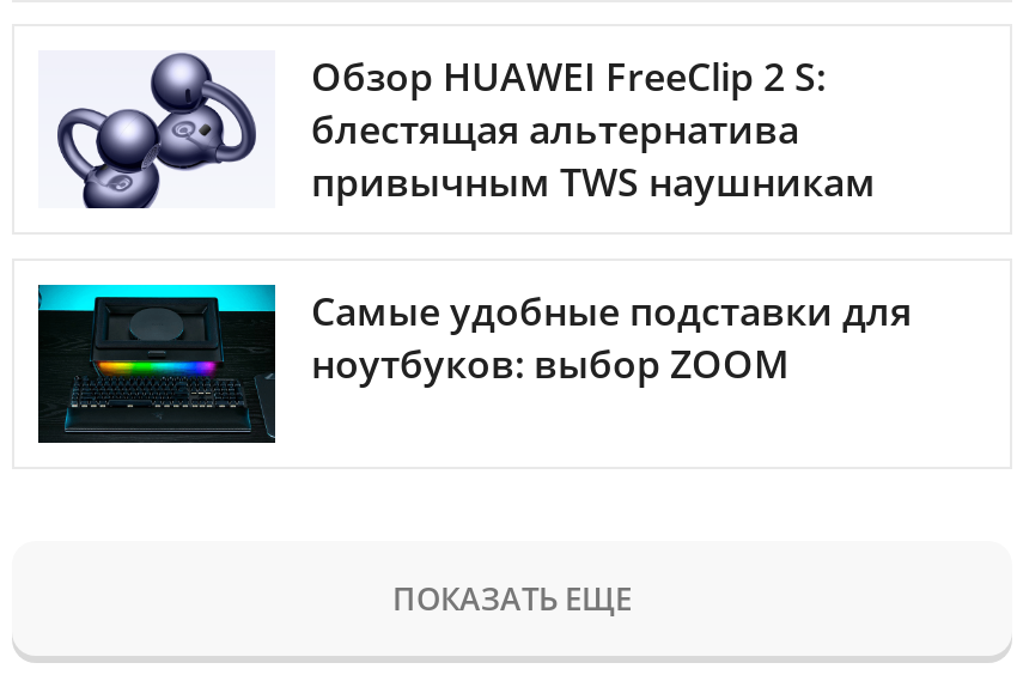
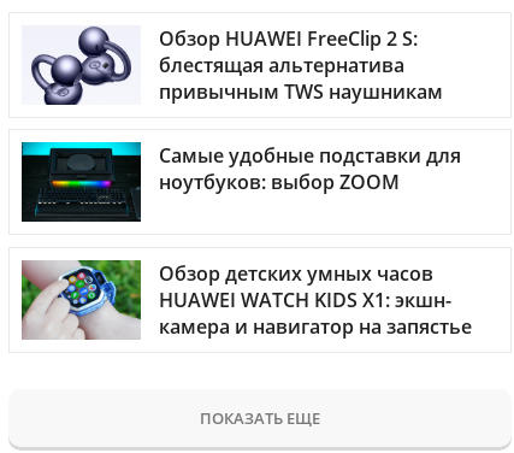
+ [image]
+ Обзор детских умных часов
+ HUAWEI WATCH KIDS X1: экшн-
+ камера и навигатор на запястье
